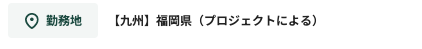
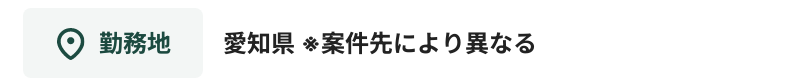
- 【九州】福岡県（プロジェクトによる）
+ 愛知県 ※案件先により異なる
